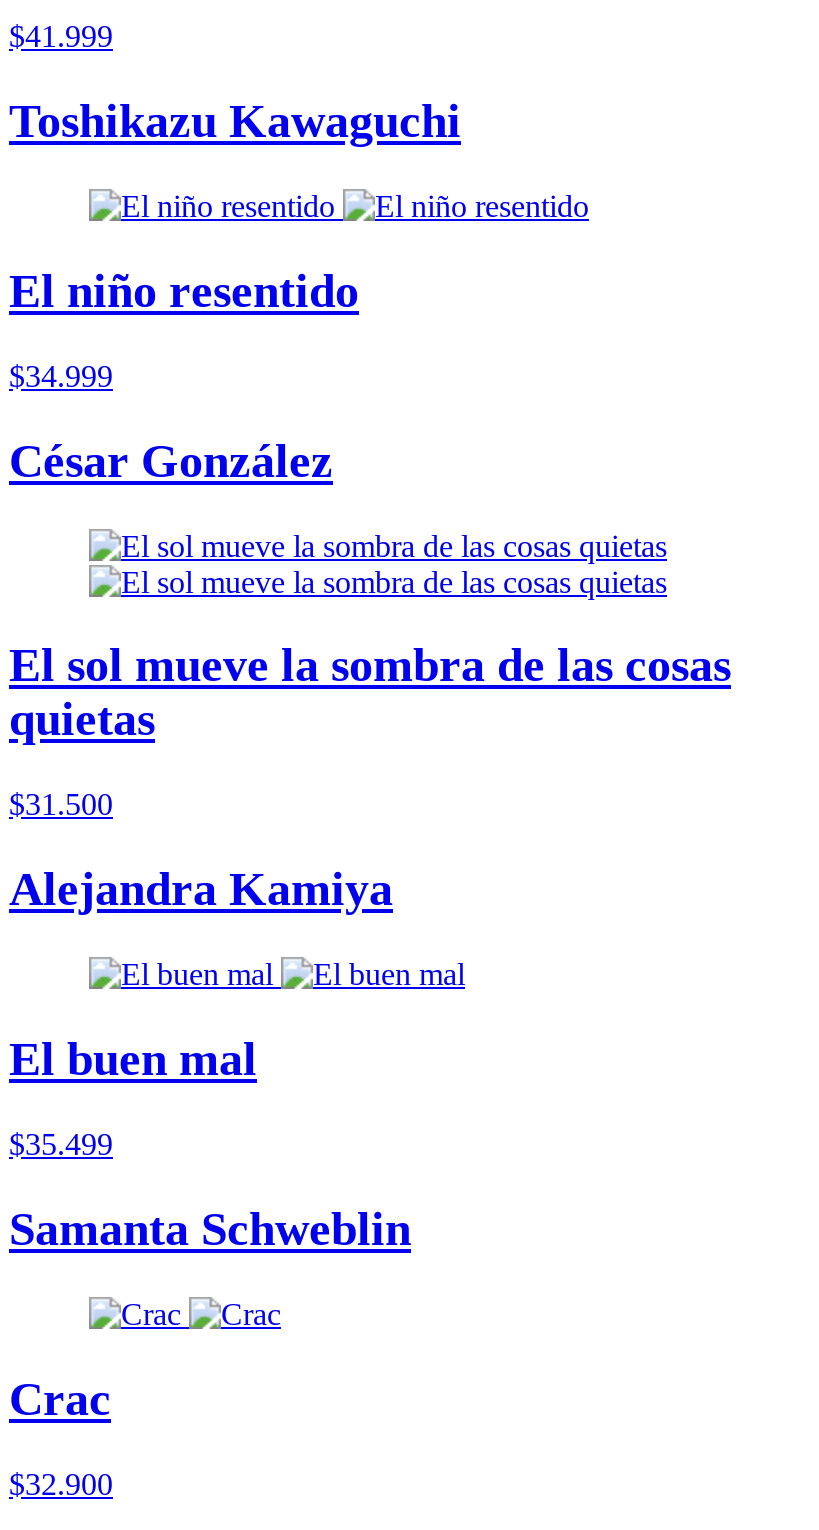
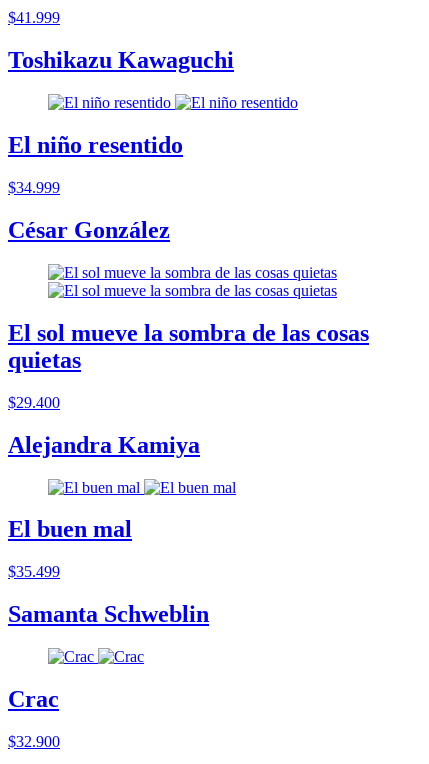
- $31.500
+ $29.400
